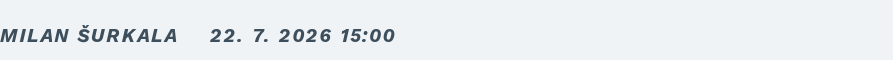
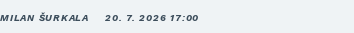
- MILAN ŠURKALA 22. 7. 2026 15:00
+ MILAN ŠURKALA 20. 7. 2026 17:00
